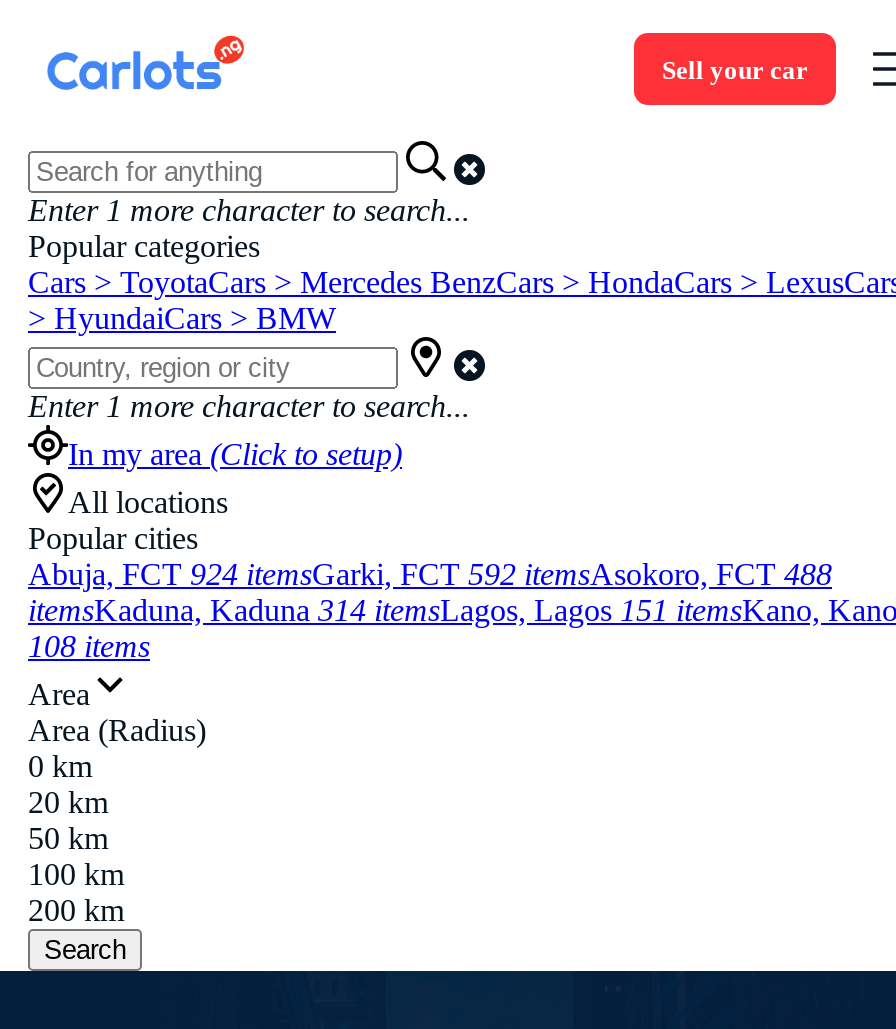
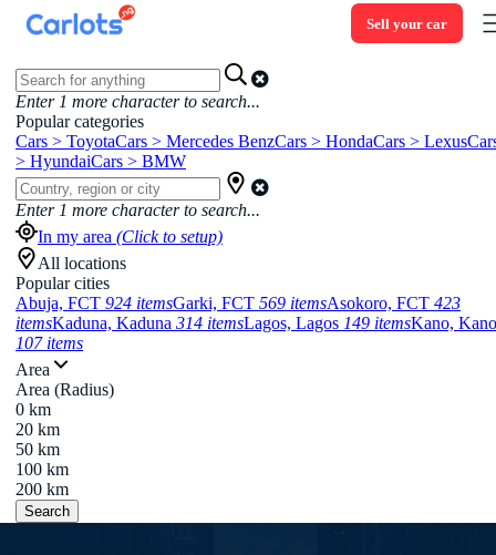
- Abuja, FCT 924 itemsGarki, FCT 592 itemsAsokoro, FCT 488
+ Abuja, FCT 924 itemsGarki, FCT 569 itemsAsokoro, FCT 423

- itemsKaduna, Kaduna 314 itemsLagos, Lagos 151 itemsKano, Kano
+ itemsKaduna, Kaduna 314 itemsLagos, Lagos 149 itemsKano, Kano

- 108 items
+ 107 items
